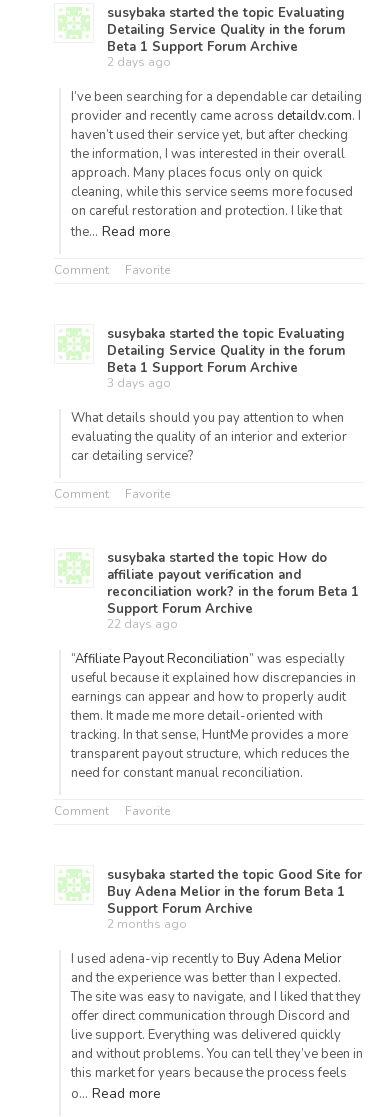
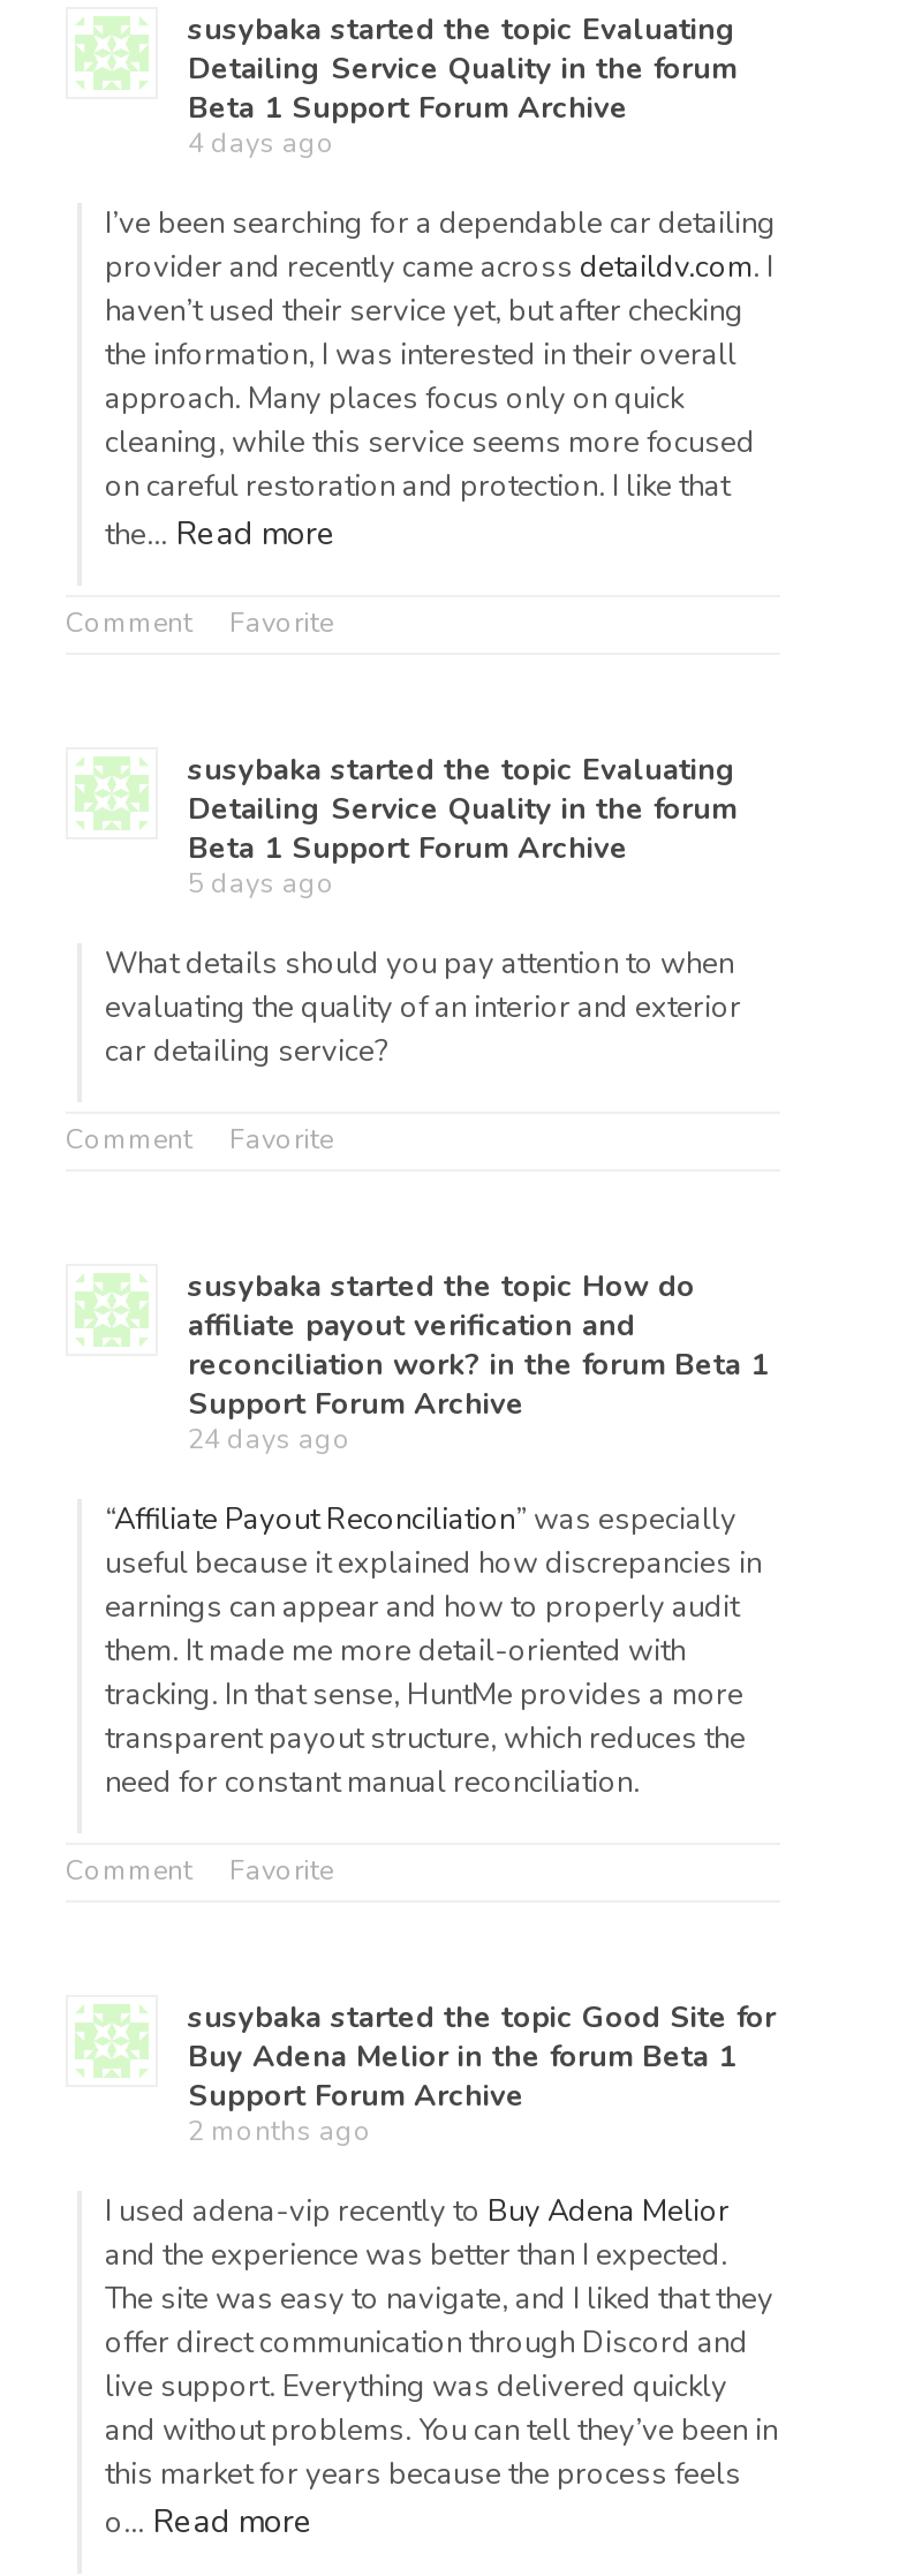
- 2 days ago
+ 4 days ago

- 3 days ago
+ 5 days ago

- 22 days ago
+ 24 days ago
